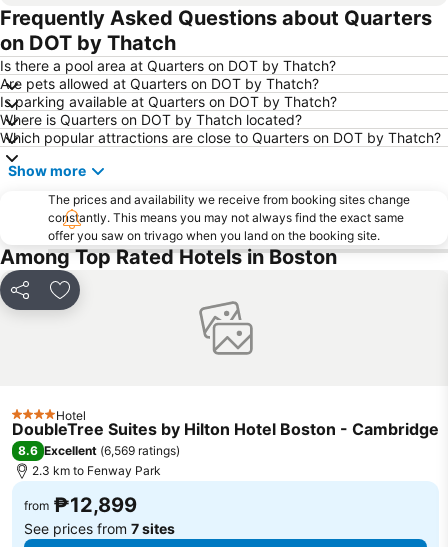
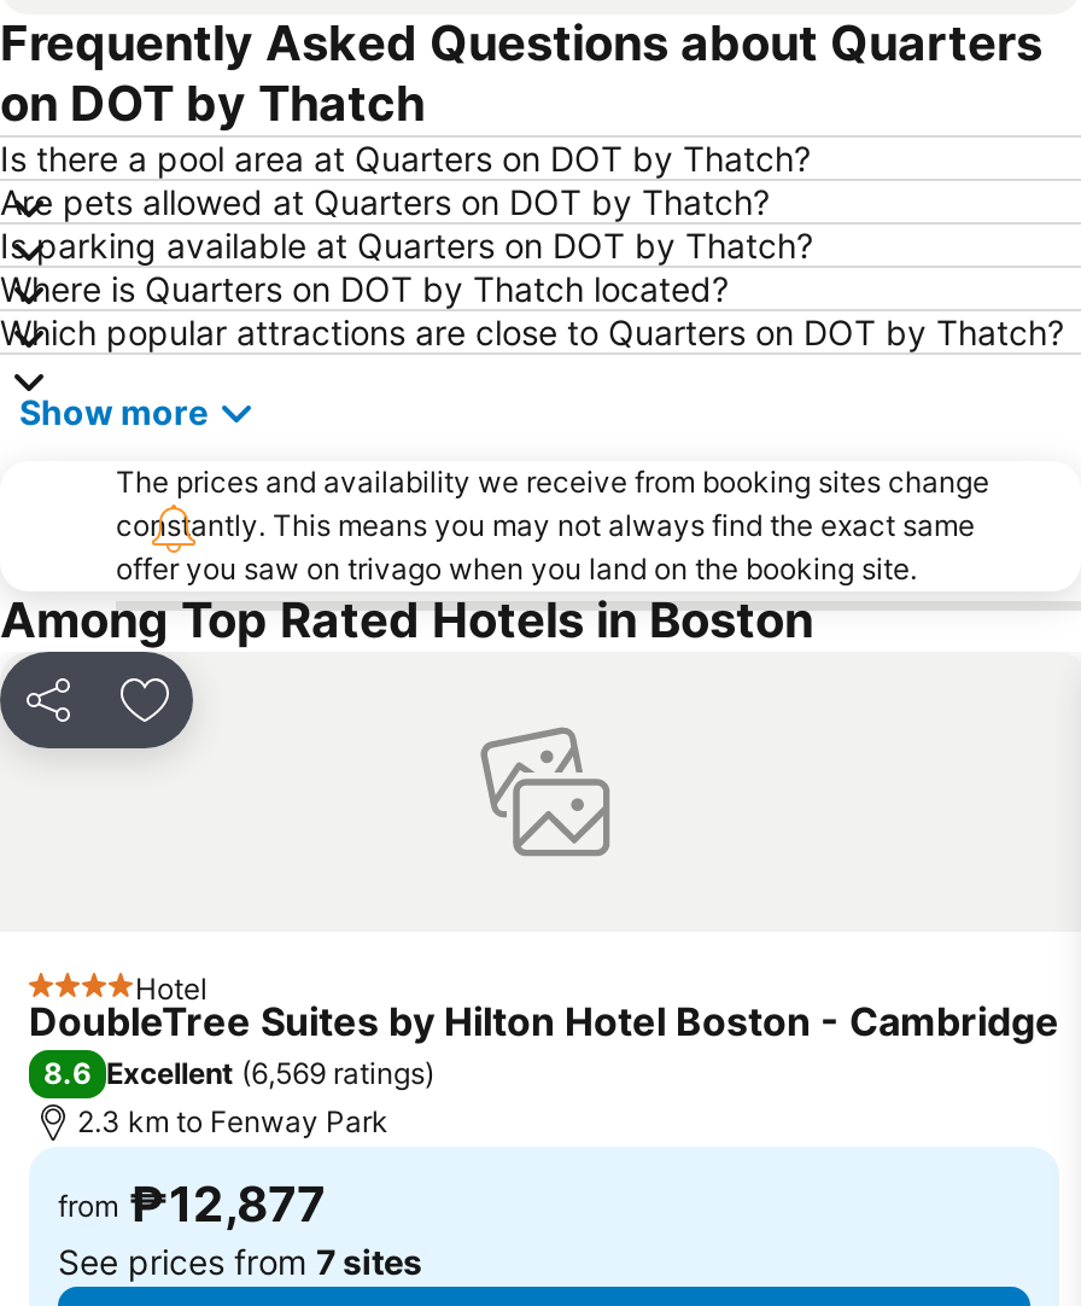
- from ₱12,899
+ from ₱12,877
